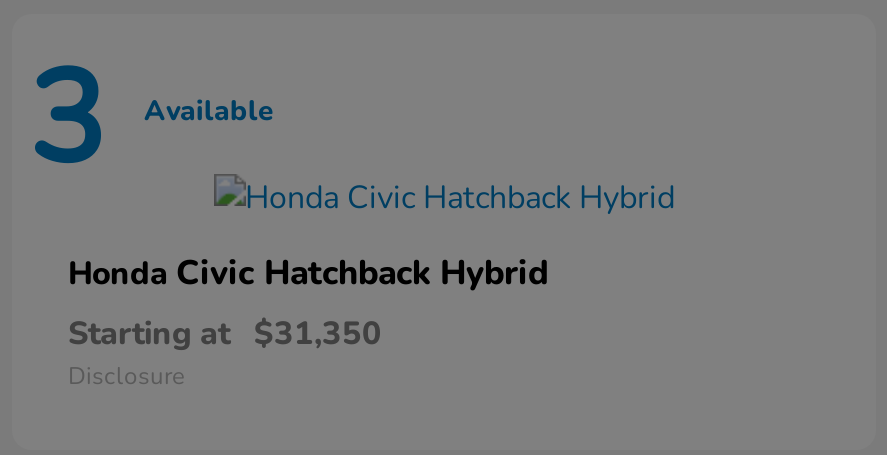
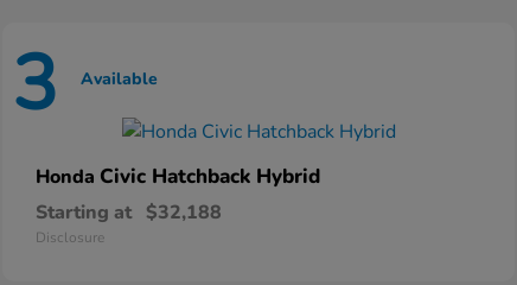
- Starting at $31,350
+ Starting at $32,188
